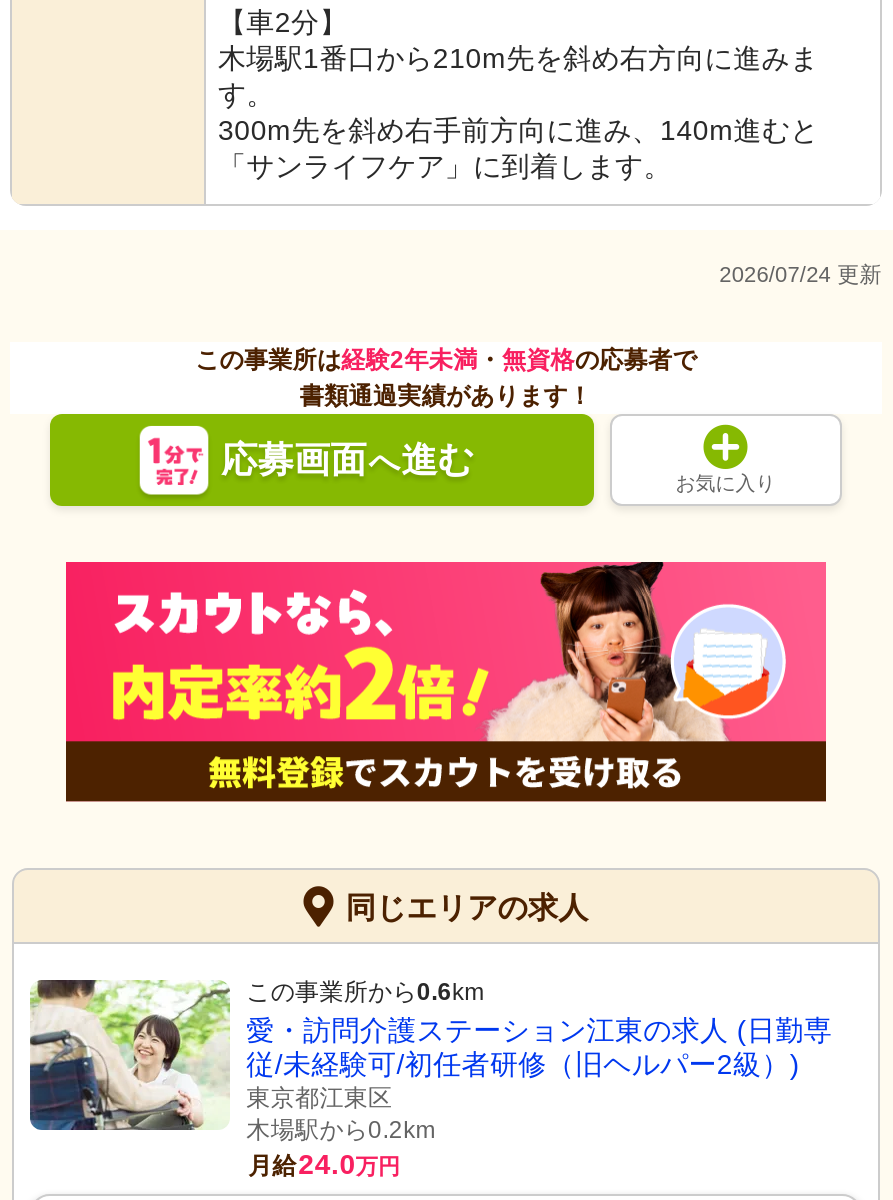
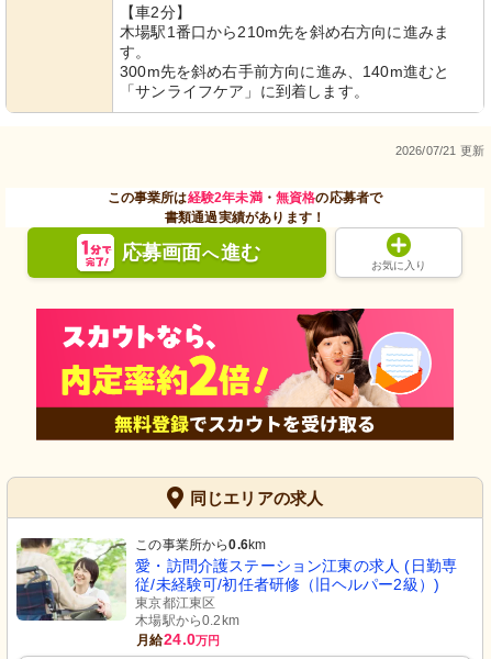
- 2026/07/24 更新
+ 2026/07/21 更新
